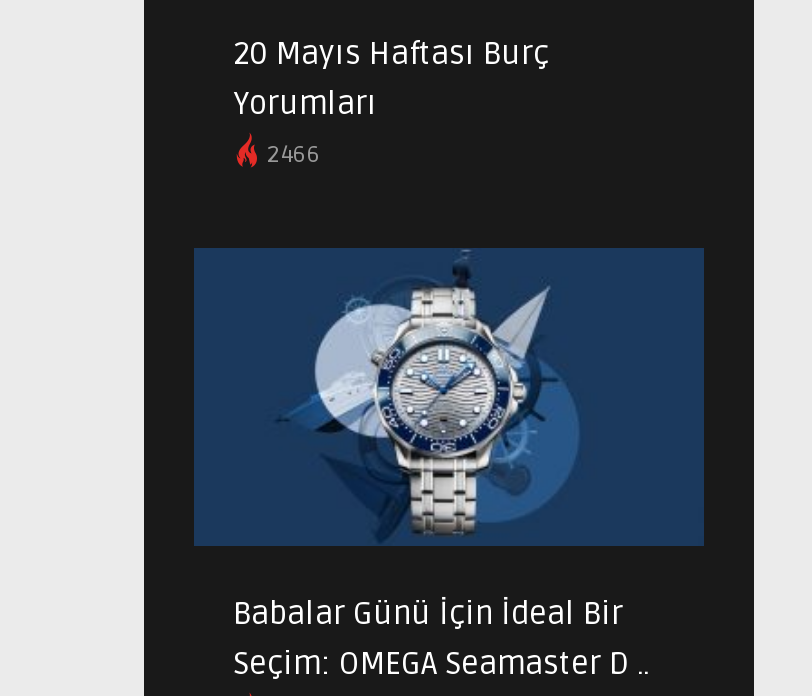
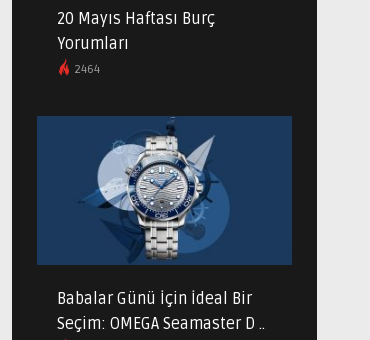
- 2466
+ 2464
